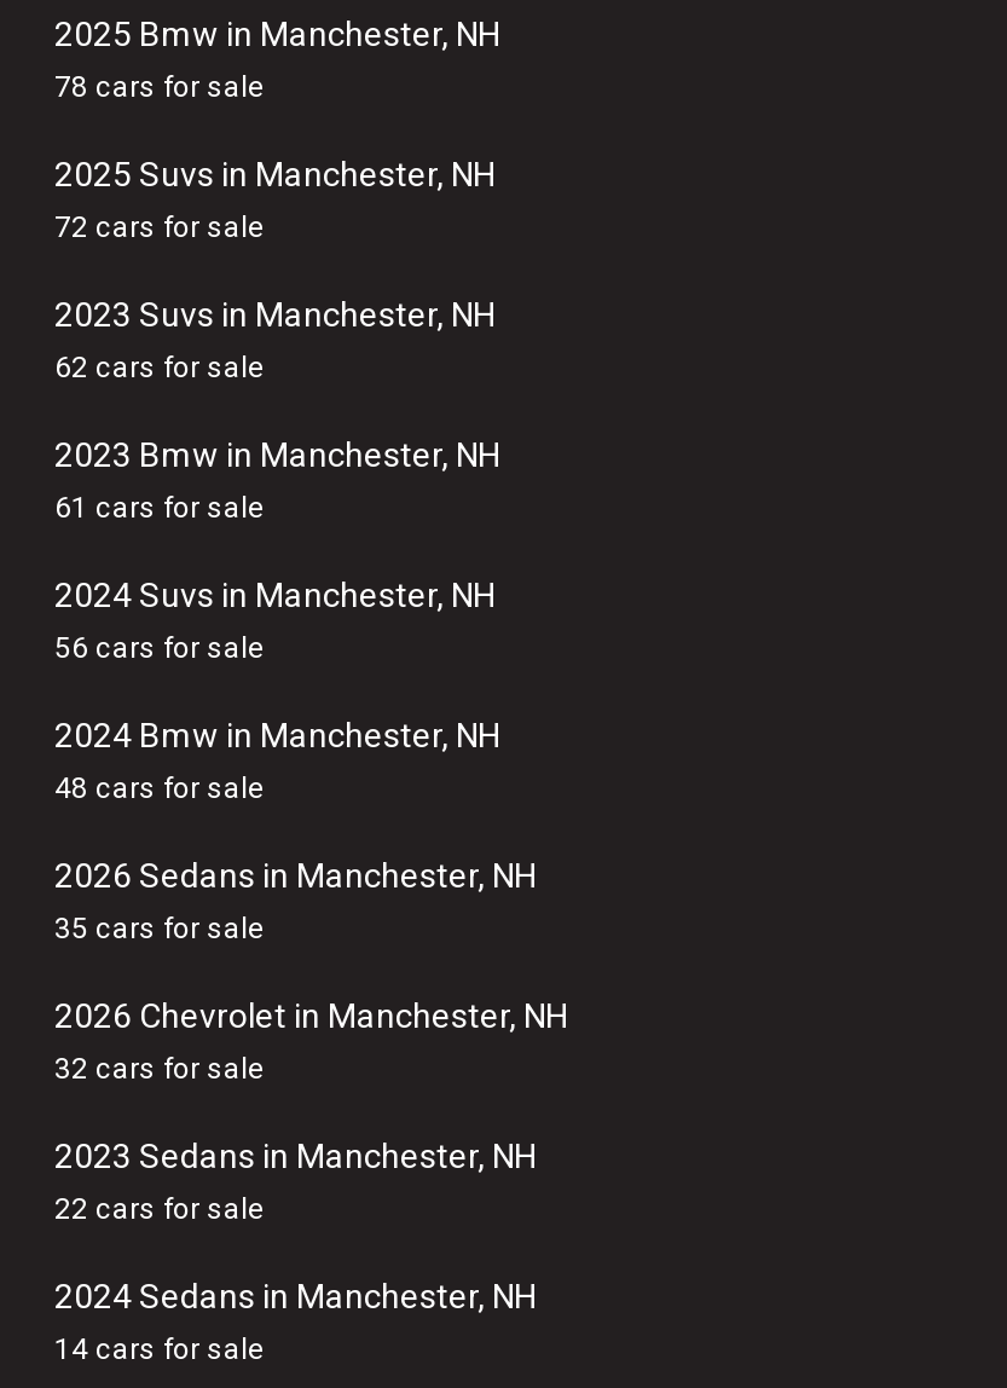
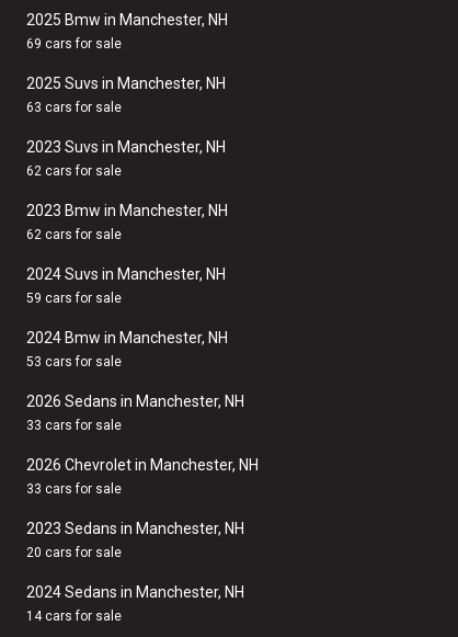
- 78 cars for sale
+ 69 cars for sale

- 72 cars for sale
+ 63 cars for sale

- 61 cars for sale
+ 62 cars for sale

- 56 cars for sale
+ 59 cars for sale

- 48 cars for sale
+ 53 cars for sale

- 35 cars for sale
+ 33 cars for sale

- 32 cars for sale
+ 33 cars for sale

- 22 cars for sale
+ 20 cars for sale
